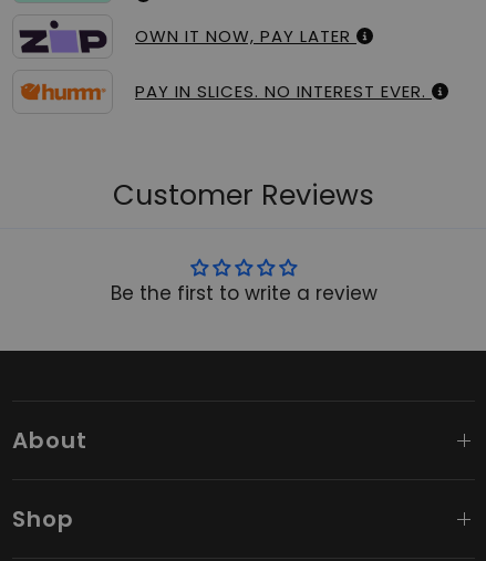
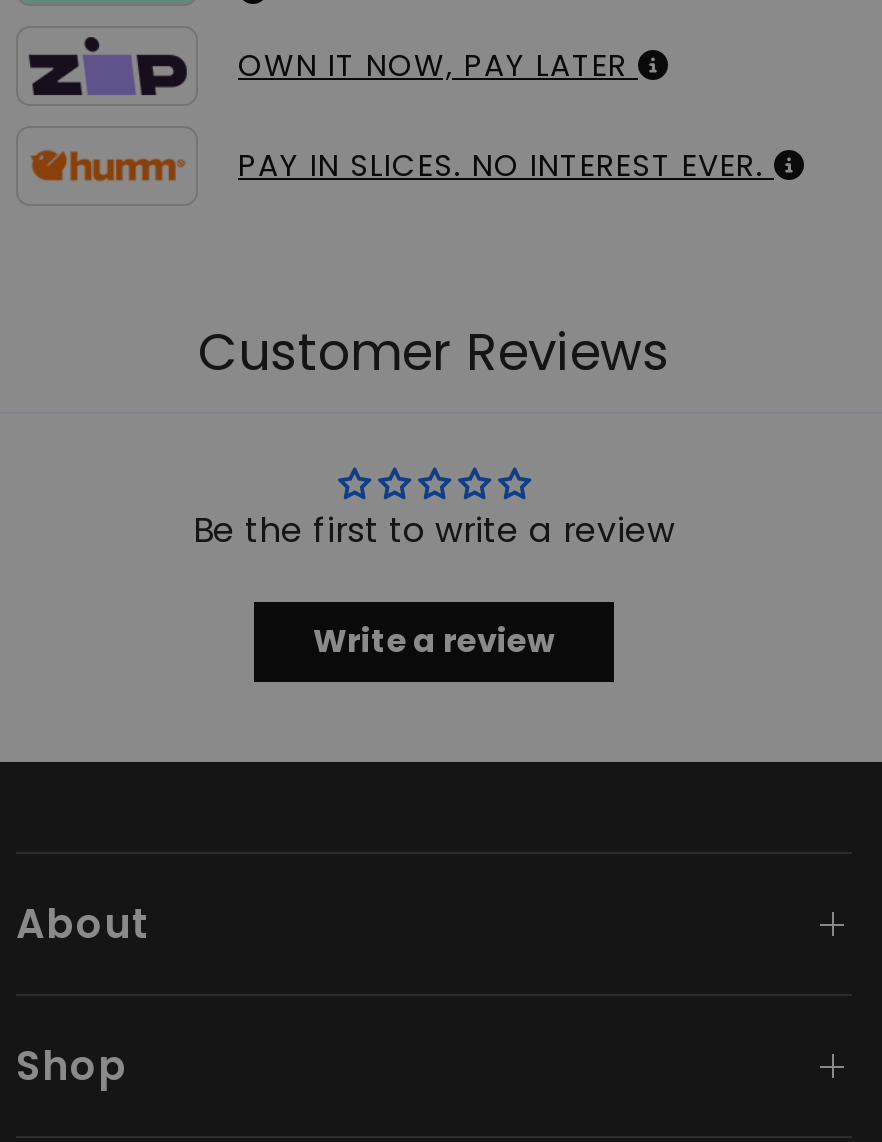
+ Write a review
